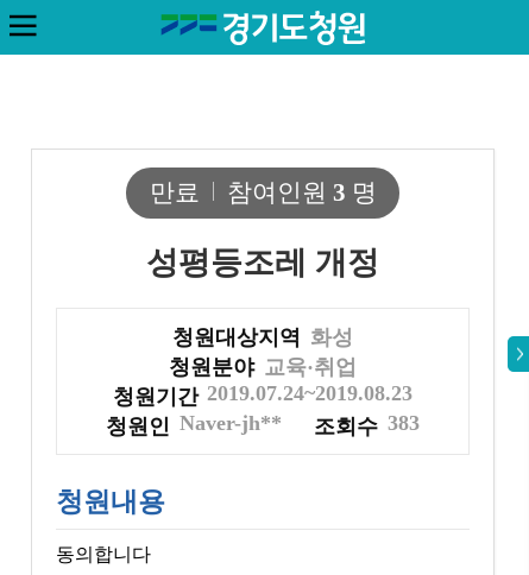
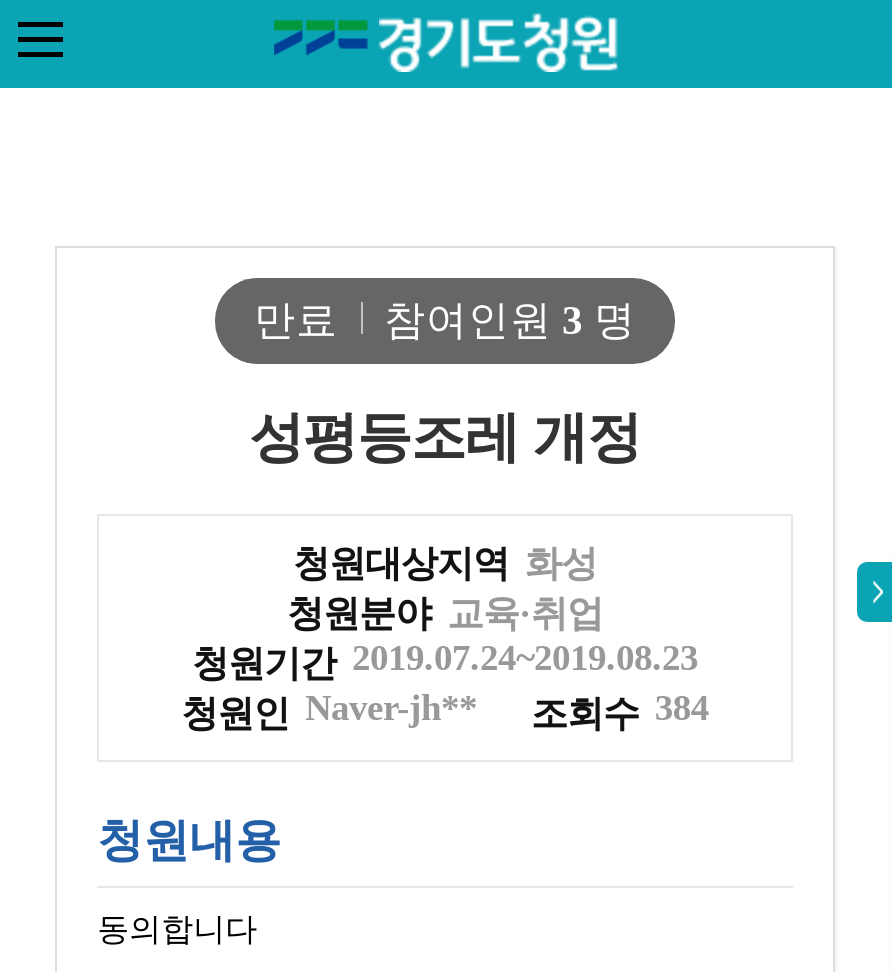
- 청원인 Naver-jh** 조회수 383
+ 청원인 Naver-jh** 조회수 384
